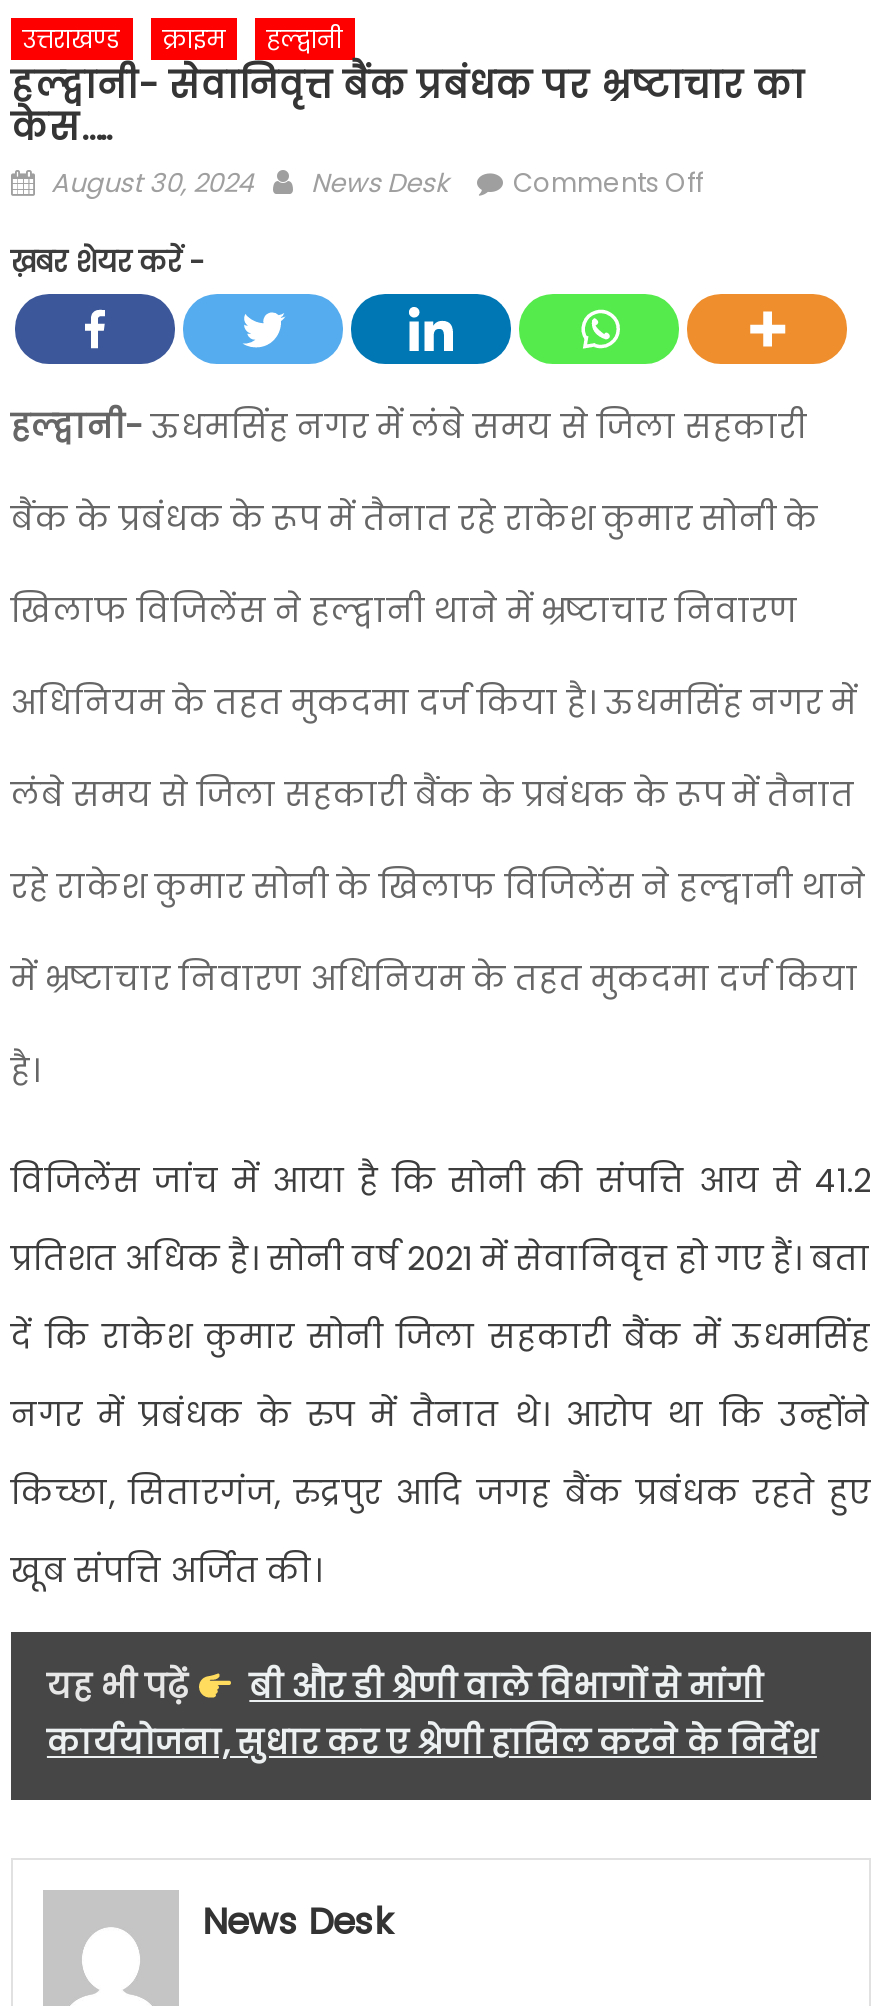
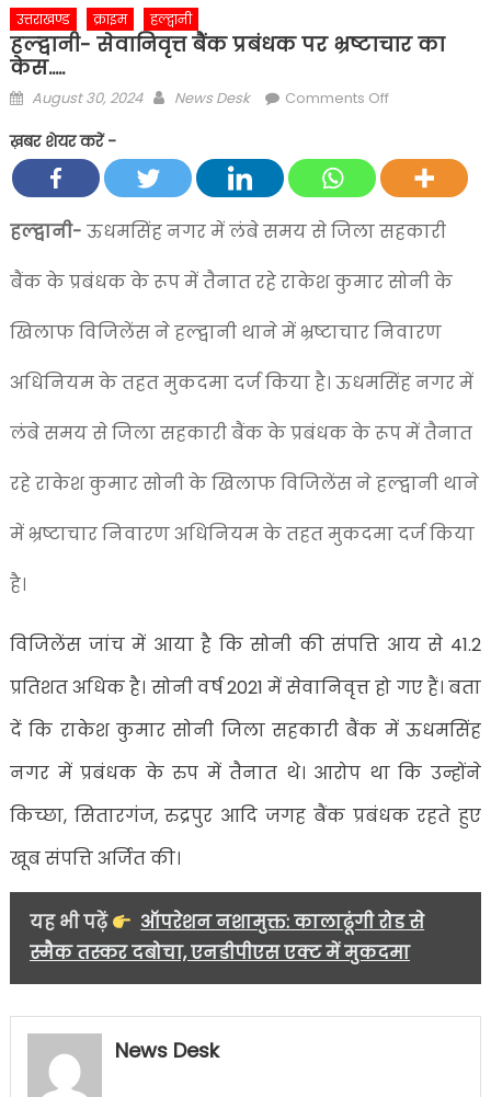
- बी और डी श्रेणी वाले विभागों से मांगी
- कार्ययोजना, सुधार कर ए श्रेणी हासिल करने के निर्देश
+ ऑपरेशन नशामुक्त: कालाढूंगी रोड से
+ स्मैक तस्कर दबोचा, एनडीपीएस एक्ट में मुकदमा
